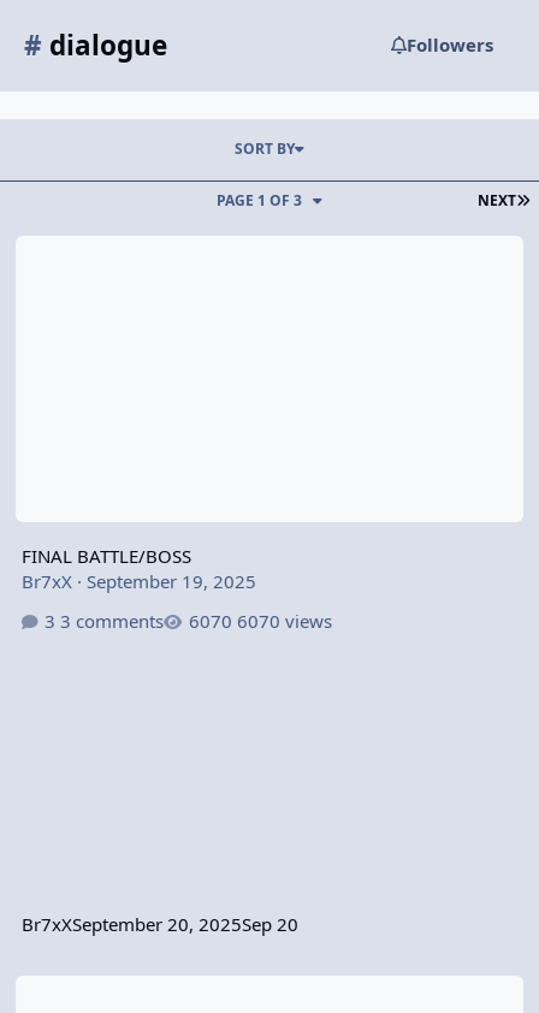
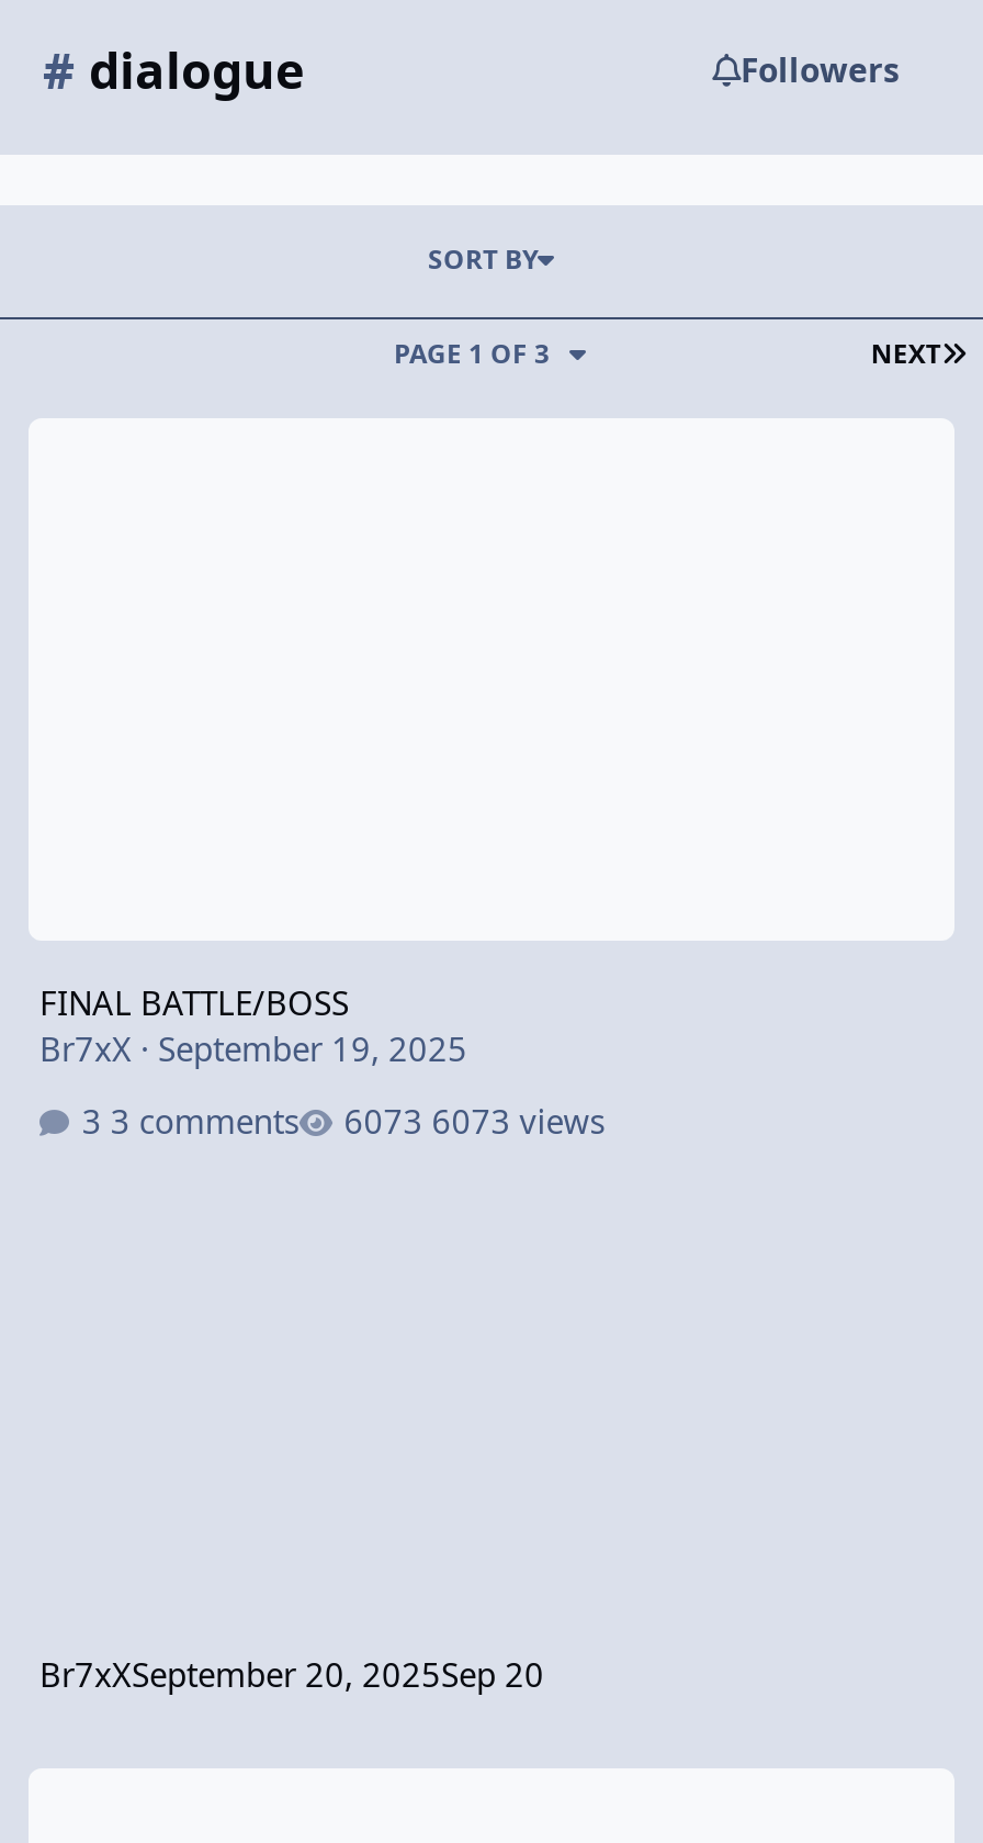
- 6070 views
+ 6073 views
